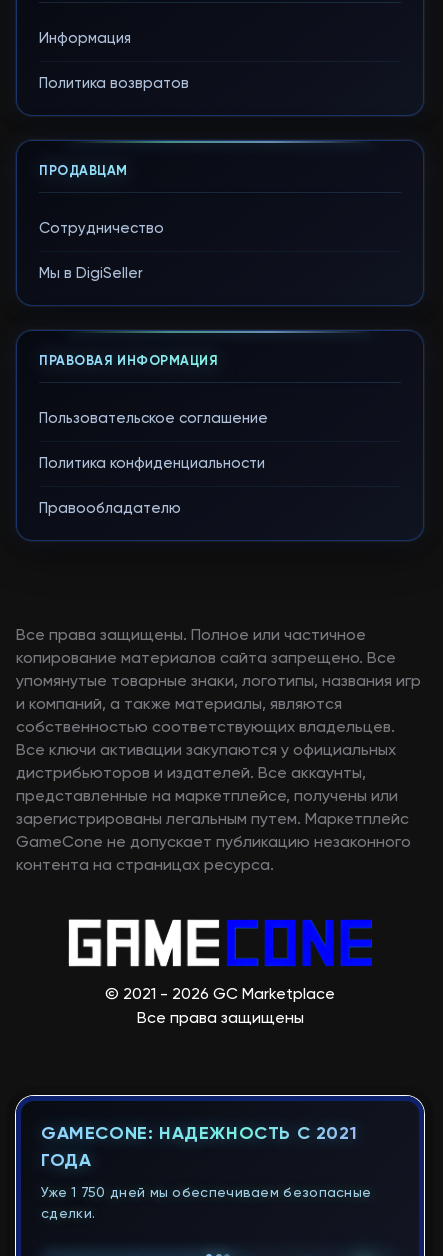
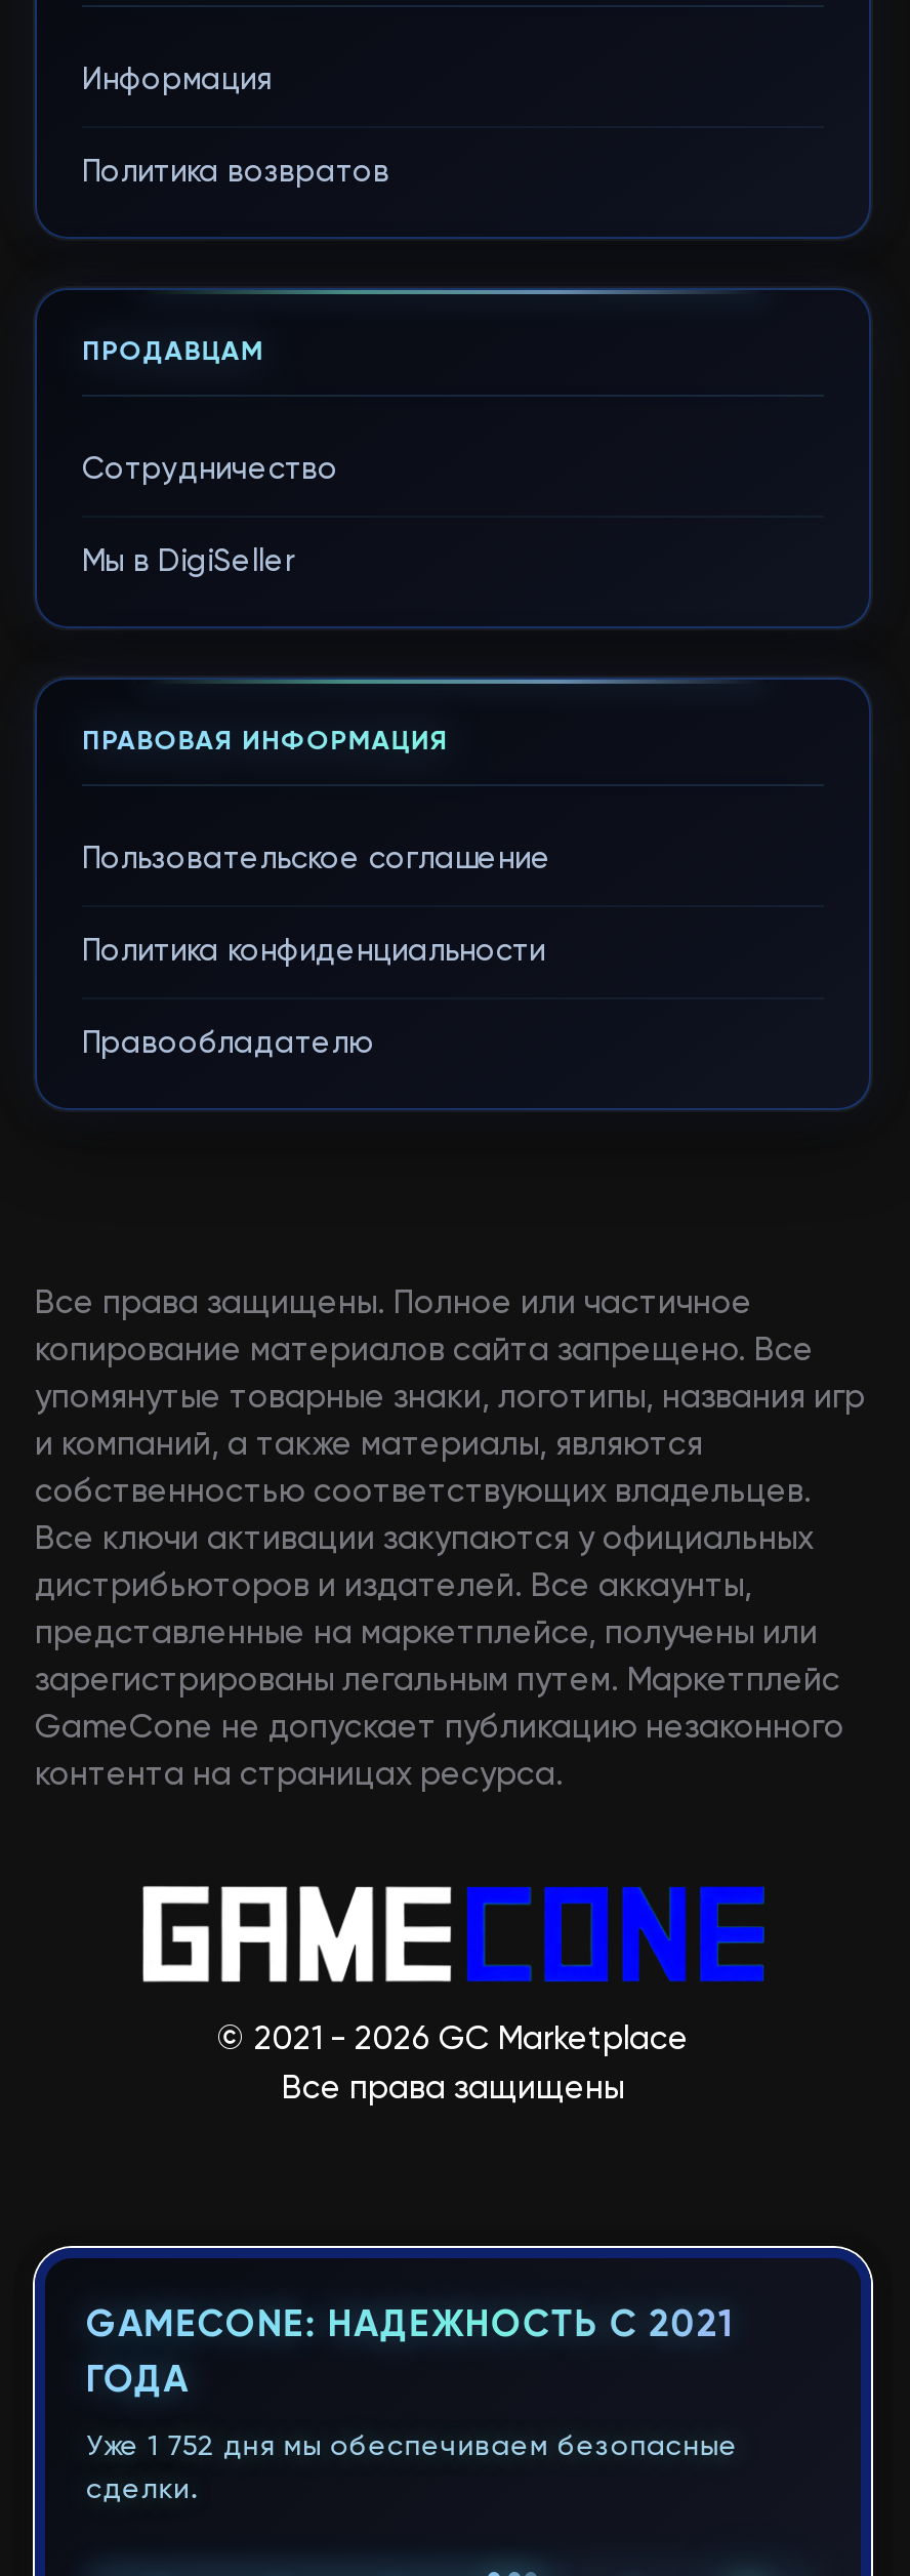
- Уже 1 750 дней мы обеспечиваем безопасные
+ Уже 1 752 дня мы обеспечиваем безопасные
